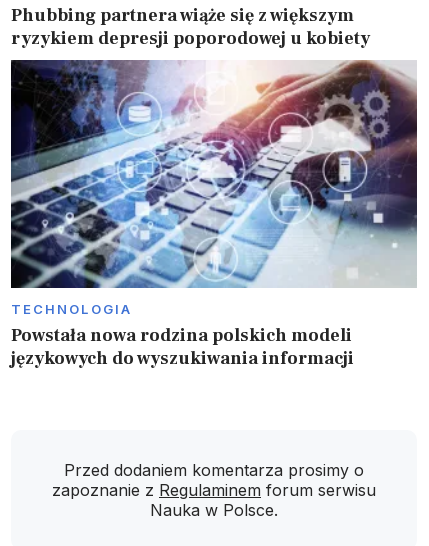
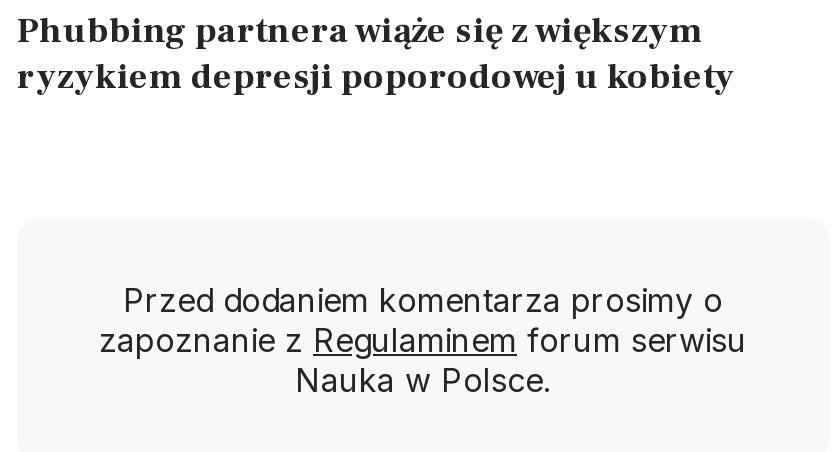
- [image]
- TECHNOLOGIA
- Powstała nowa rodzina polskich modeli
- językowych do wyszukiwania informacji
